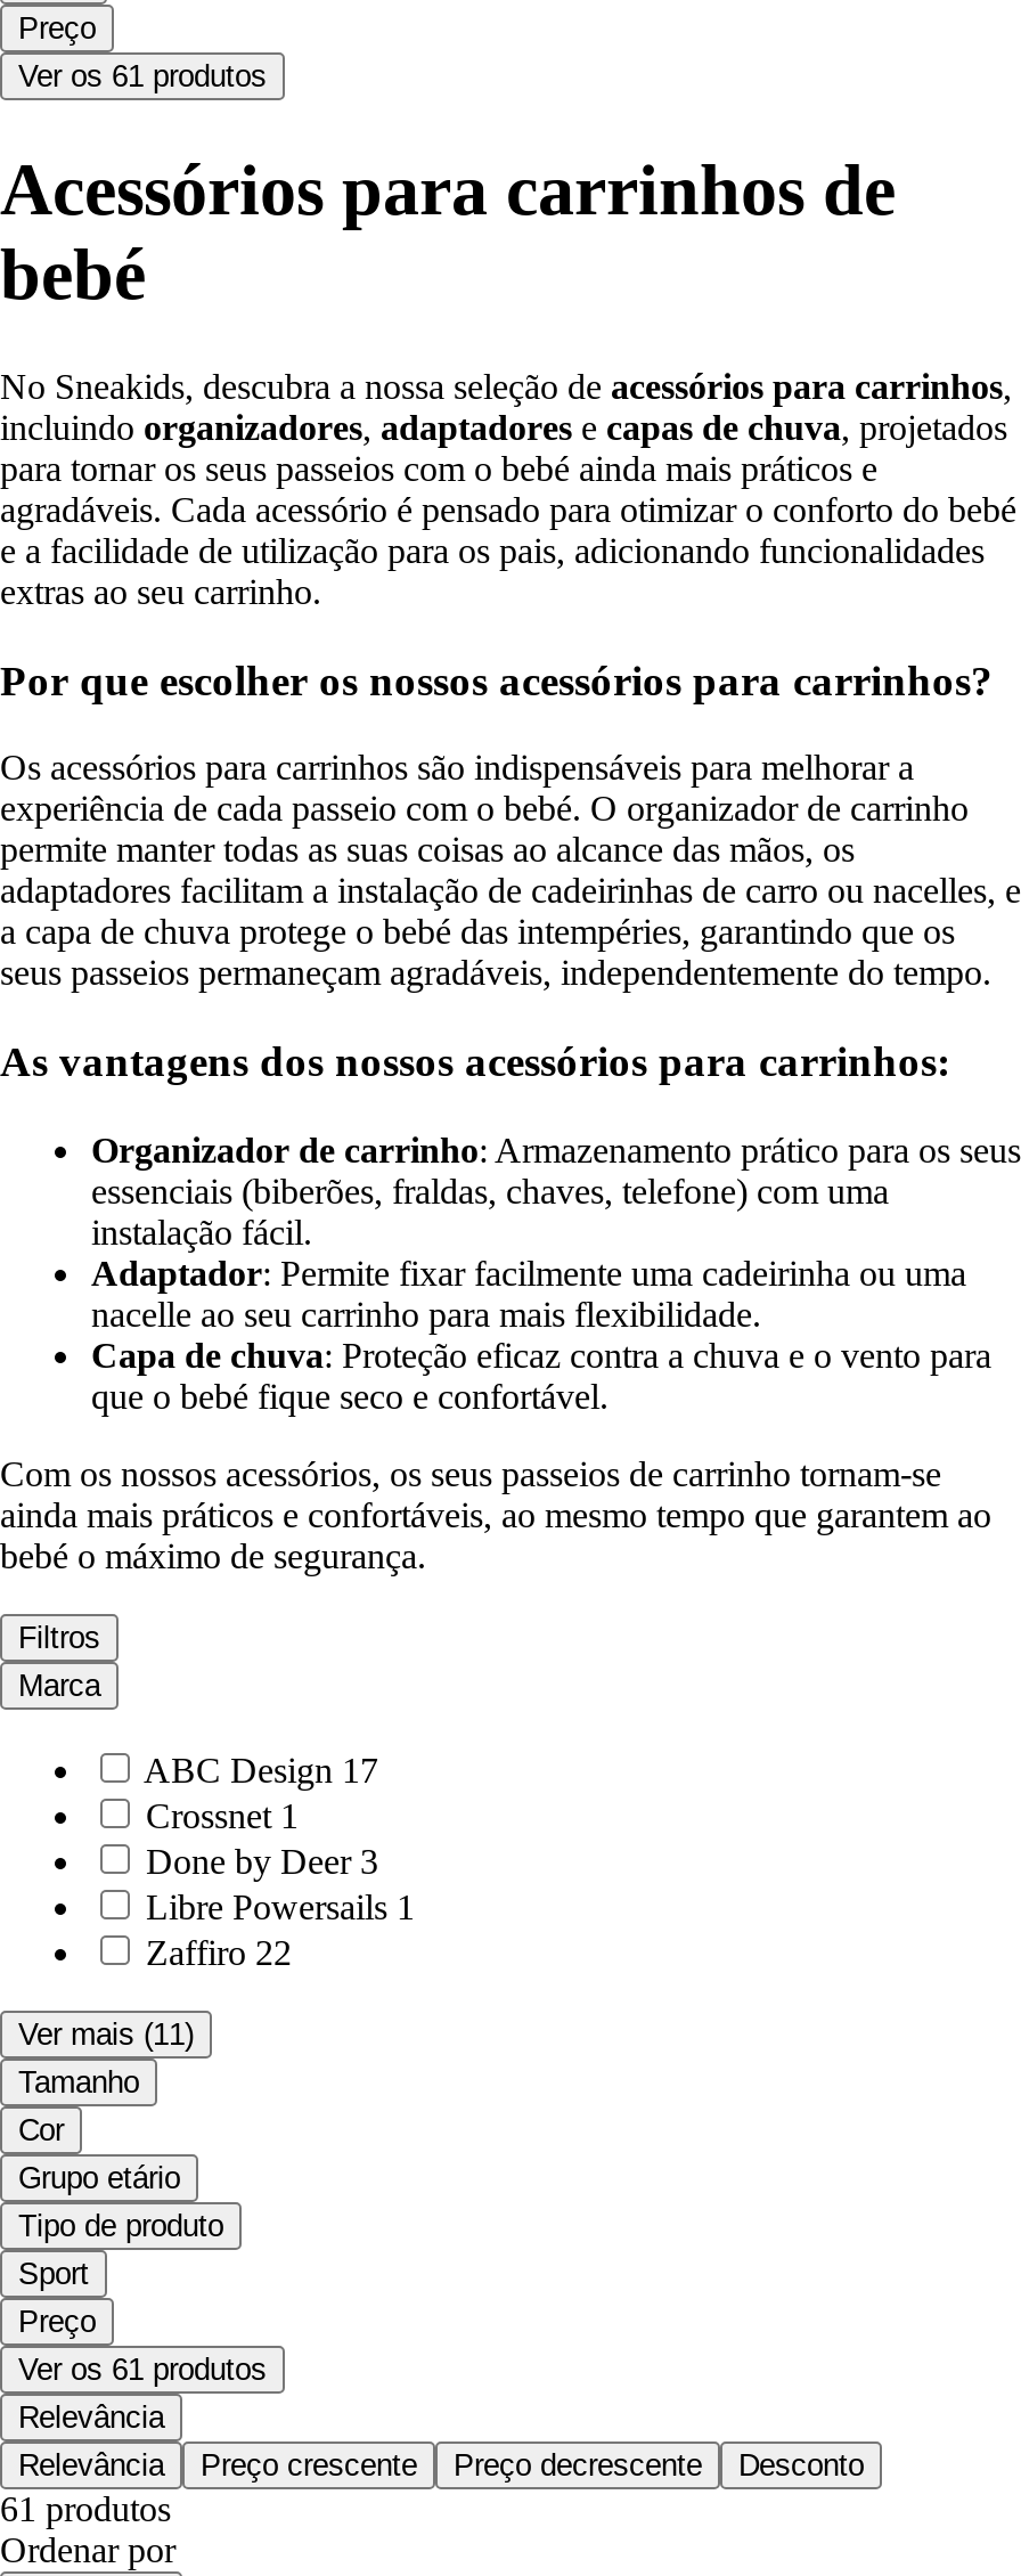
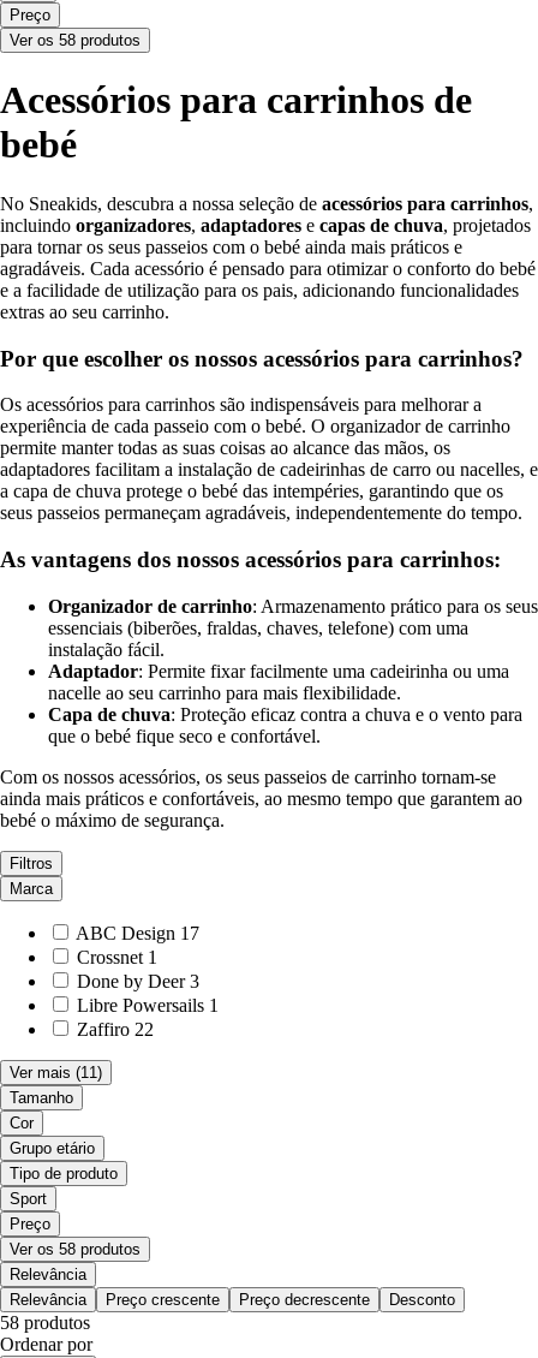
- Ver os 61 produtos
+ Ver os 58 produtos

- Ver os 61 produtos
+ Ver os 58 produtos

- 61 produtos
+ 58 produtos
